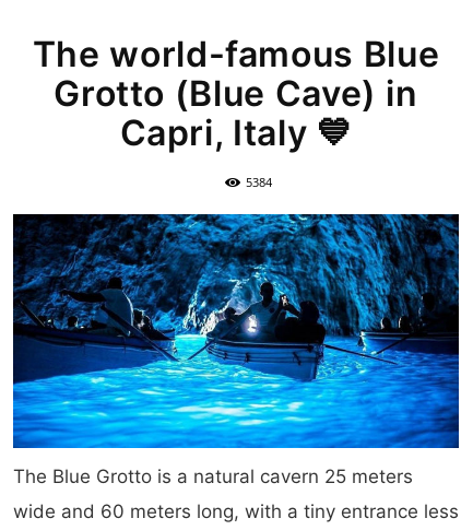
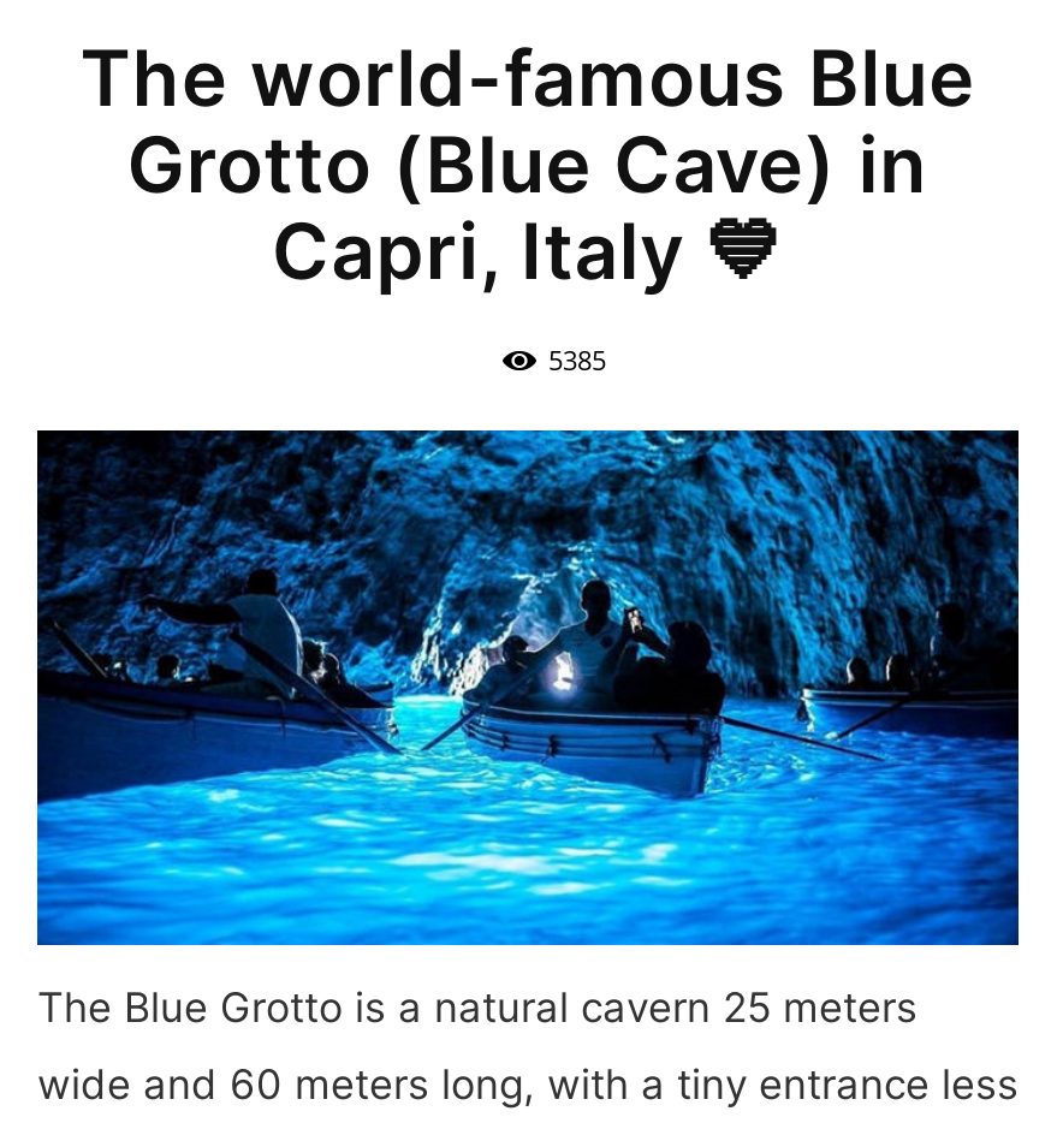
- 5384
+ 5385
